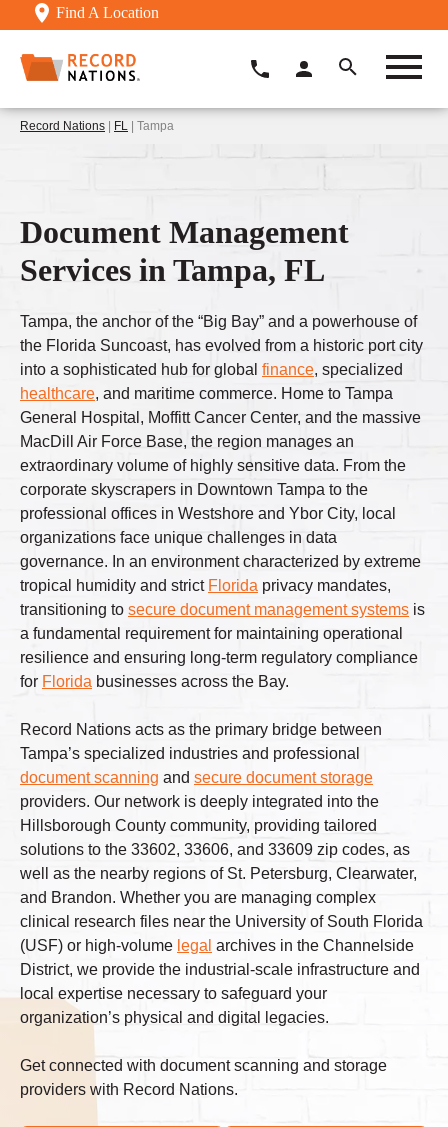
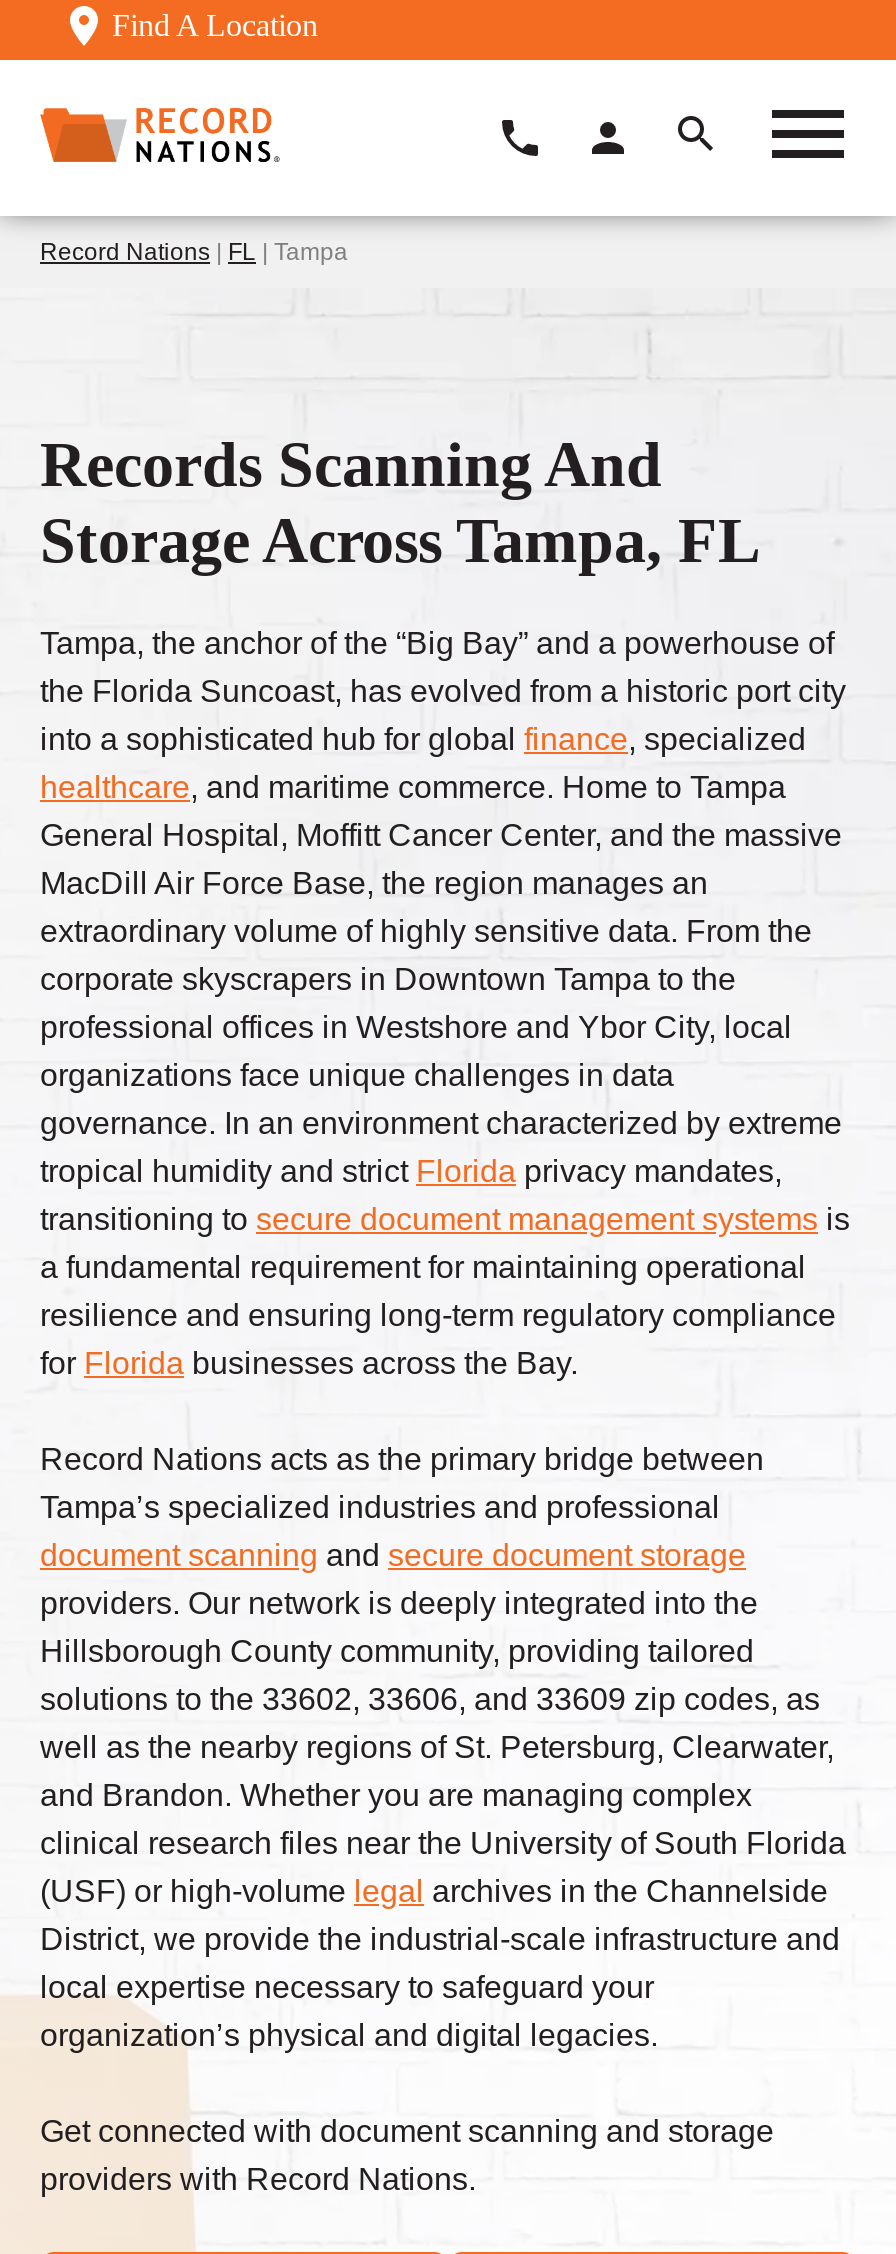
- Document Management
- Services in Tampa, FL
+ Records Scanning And
+ Storage Across Tampa, FL
